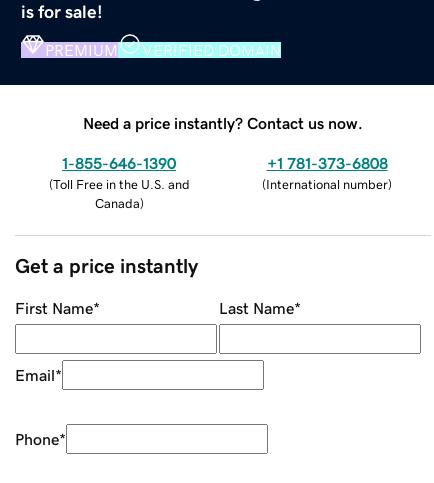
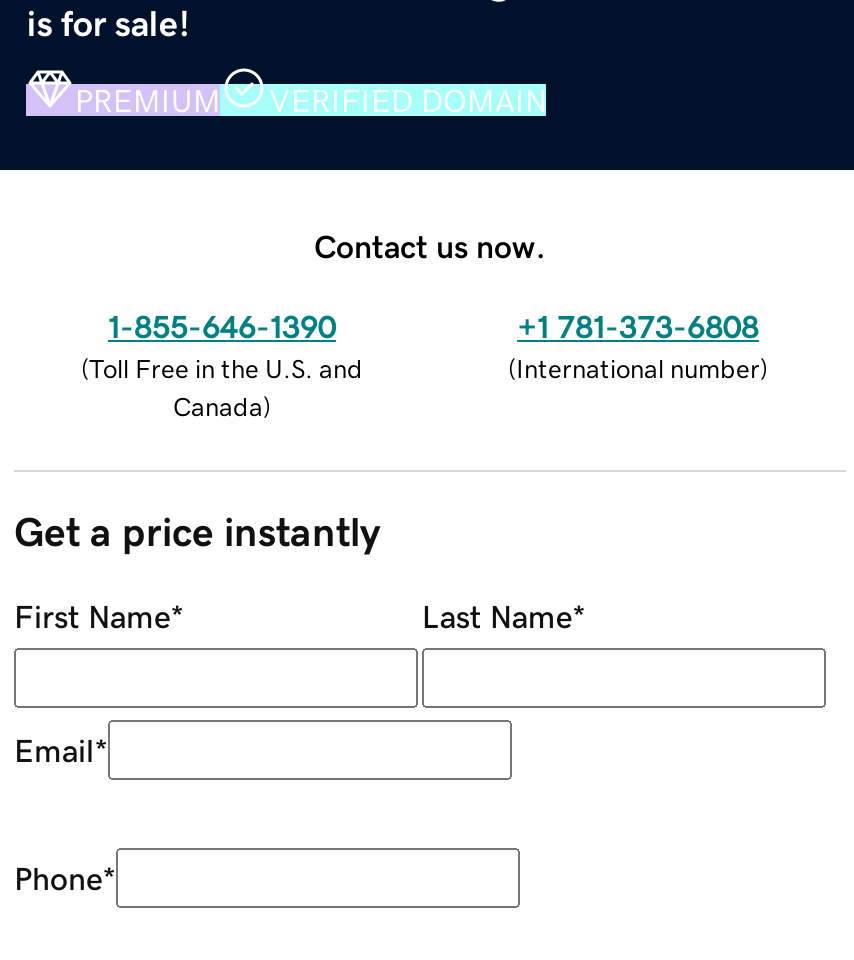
- Need a price instantly? Contact us now.
+ Contact us now.
